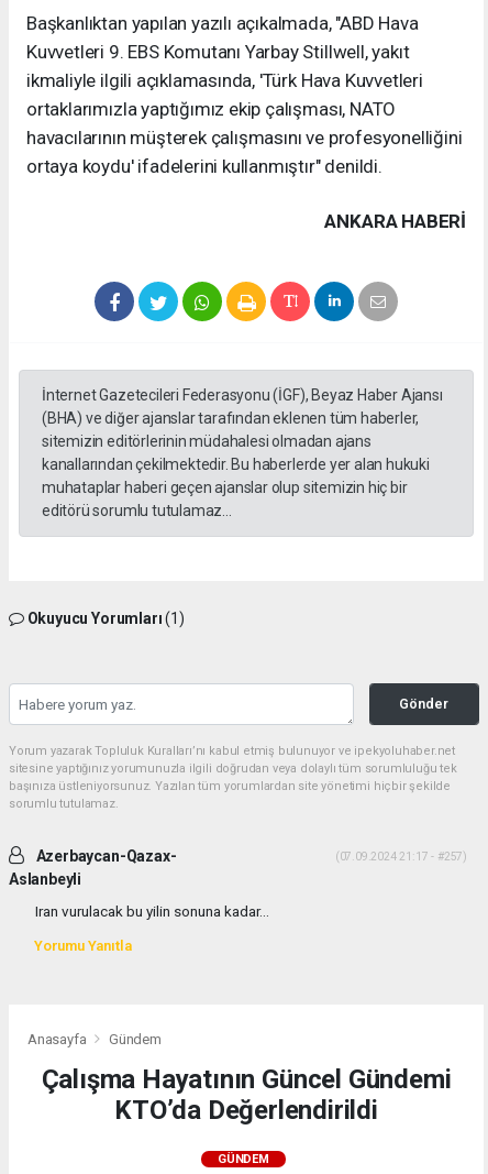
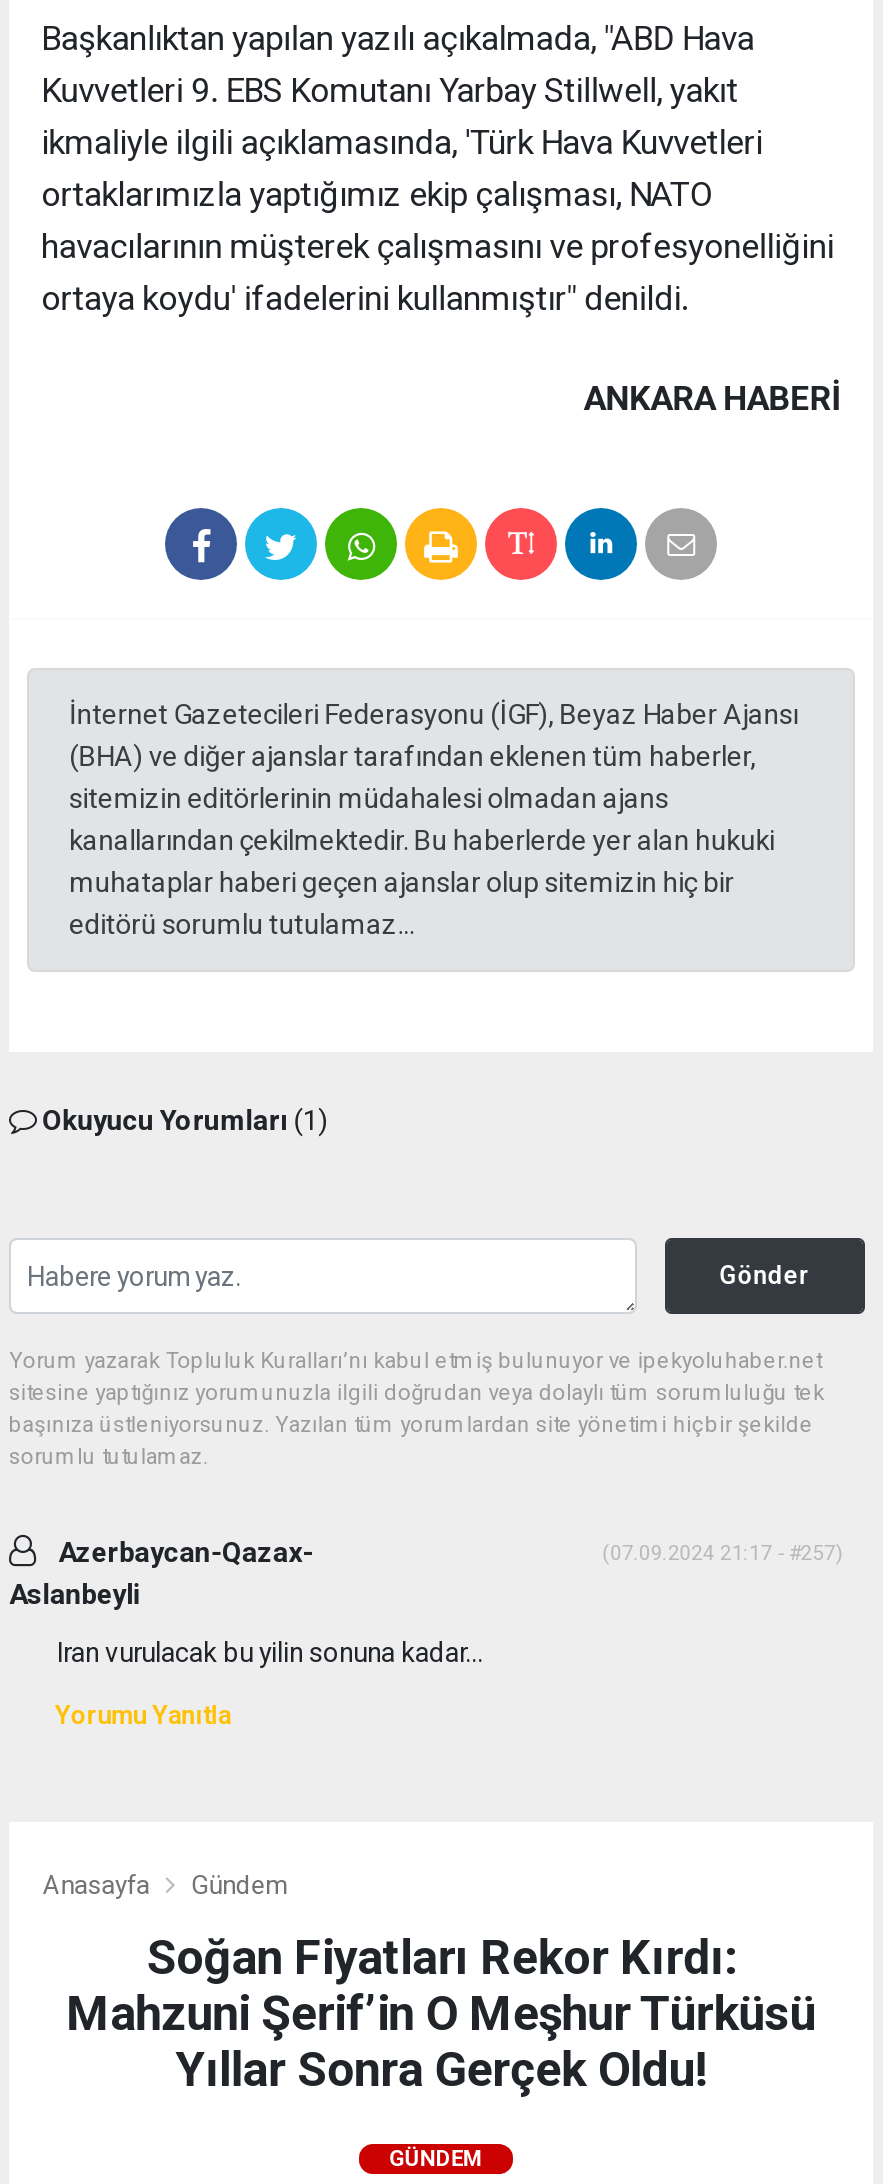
- Çalışma Hayatının Güncel Gündemi
- KTO’da Değerlendirildi
+ Soğan Fiyatları Rekor Kırdı:
+ Mahzuni Şerif’in O Meşhur Türküsü
+ Yıllar Sonra Gerçek Oldu!
